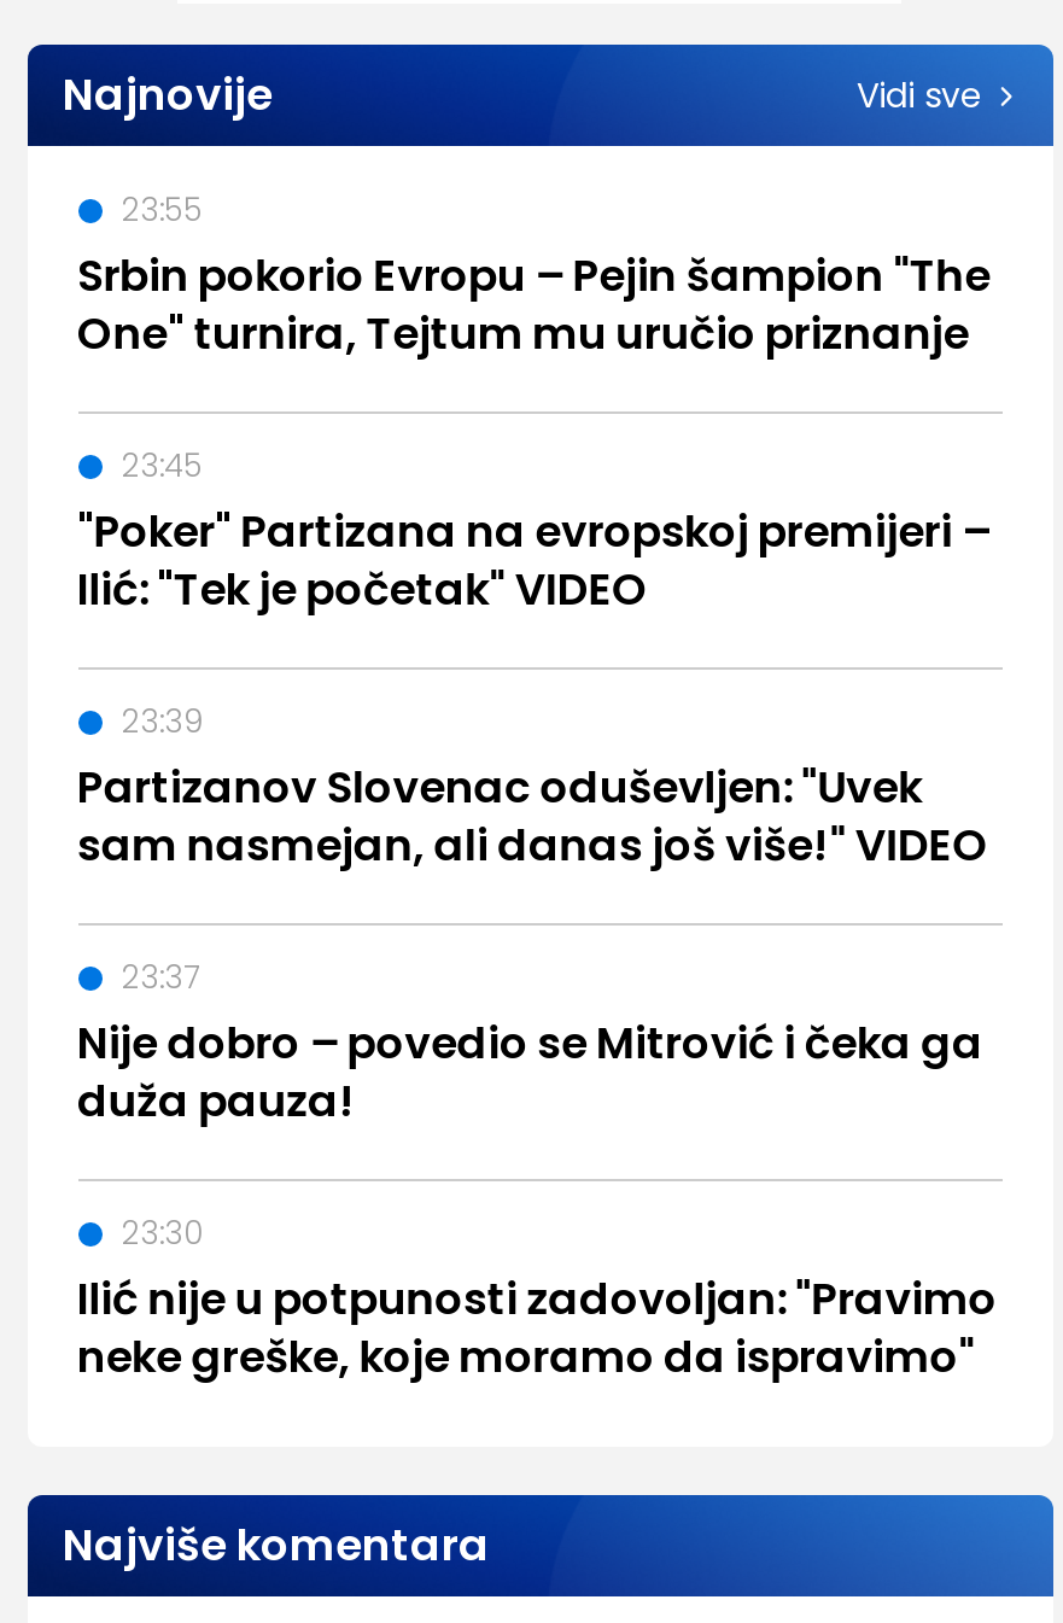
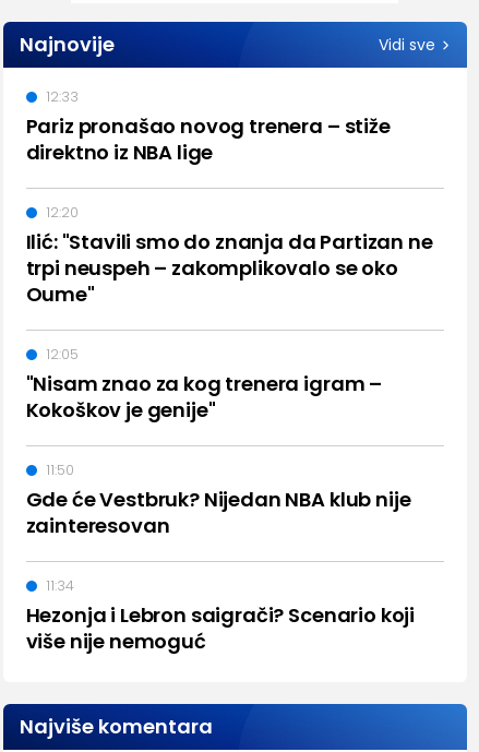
- 23:55
+ 12:33

- Srbin pokorio Evropu – Pejin šampion "The
- One" turnira, Tejtum mu uručio priznanje
+ Pariz pronašao novog trenera – stiže
+ direktno iz NBA lige

- 23:45
+ 12:20

- "Poker" Partizana na evropskoj premijeri –
- Ilić: "Tek je početak" VIDEO
+ Ilić: "Stavili smo do znanja da Partizan ne
+ trpi neuspeh – zakomplikovalo se oko
+ Oume"

- 23:39
+ 12:05

- Partizanov Slovenac oduševljen: "Uvek
- sam nasmejan, ali danas još više!" VIDEO
+ "Nisam znao za kog trenera igram –
+ Kokoškov je genije"

- 23:37
+ 11:50

- Nije dobro – povedio se Mitrović i čeka ga
- duža pauza!
+ Gde će Vestbruk? Nijedan NBA klub nije
+ zainteresovan

- 23:30
+ 11:34

- Ilić nije u potpunosti zadovoljan: "Pravimo
- neke greške, koje moramo da ispravimo"
+ Hezonja i Lebron saigrači? Scenario koji
+ više nije nemoguć
